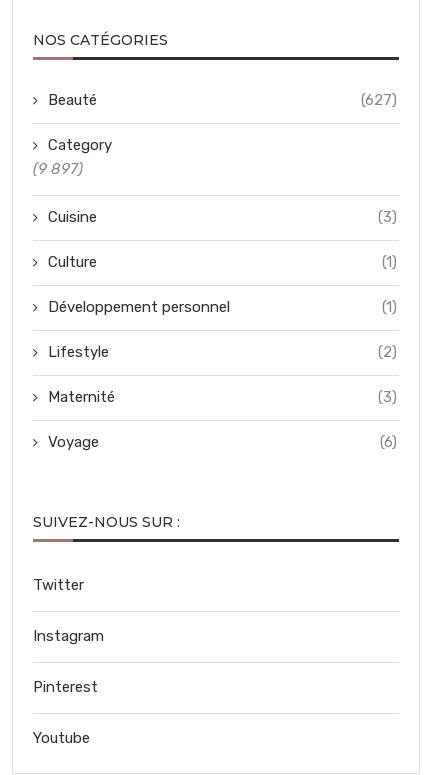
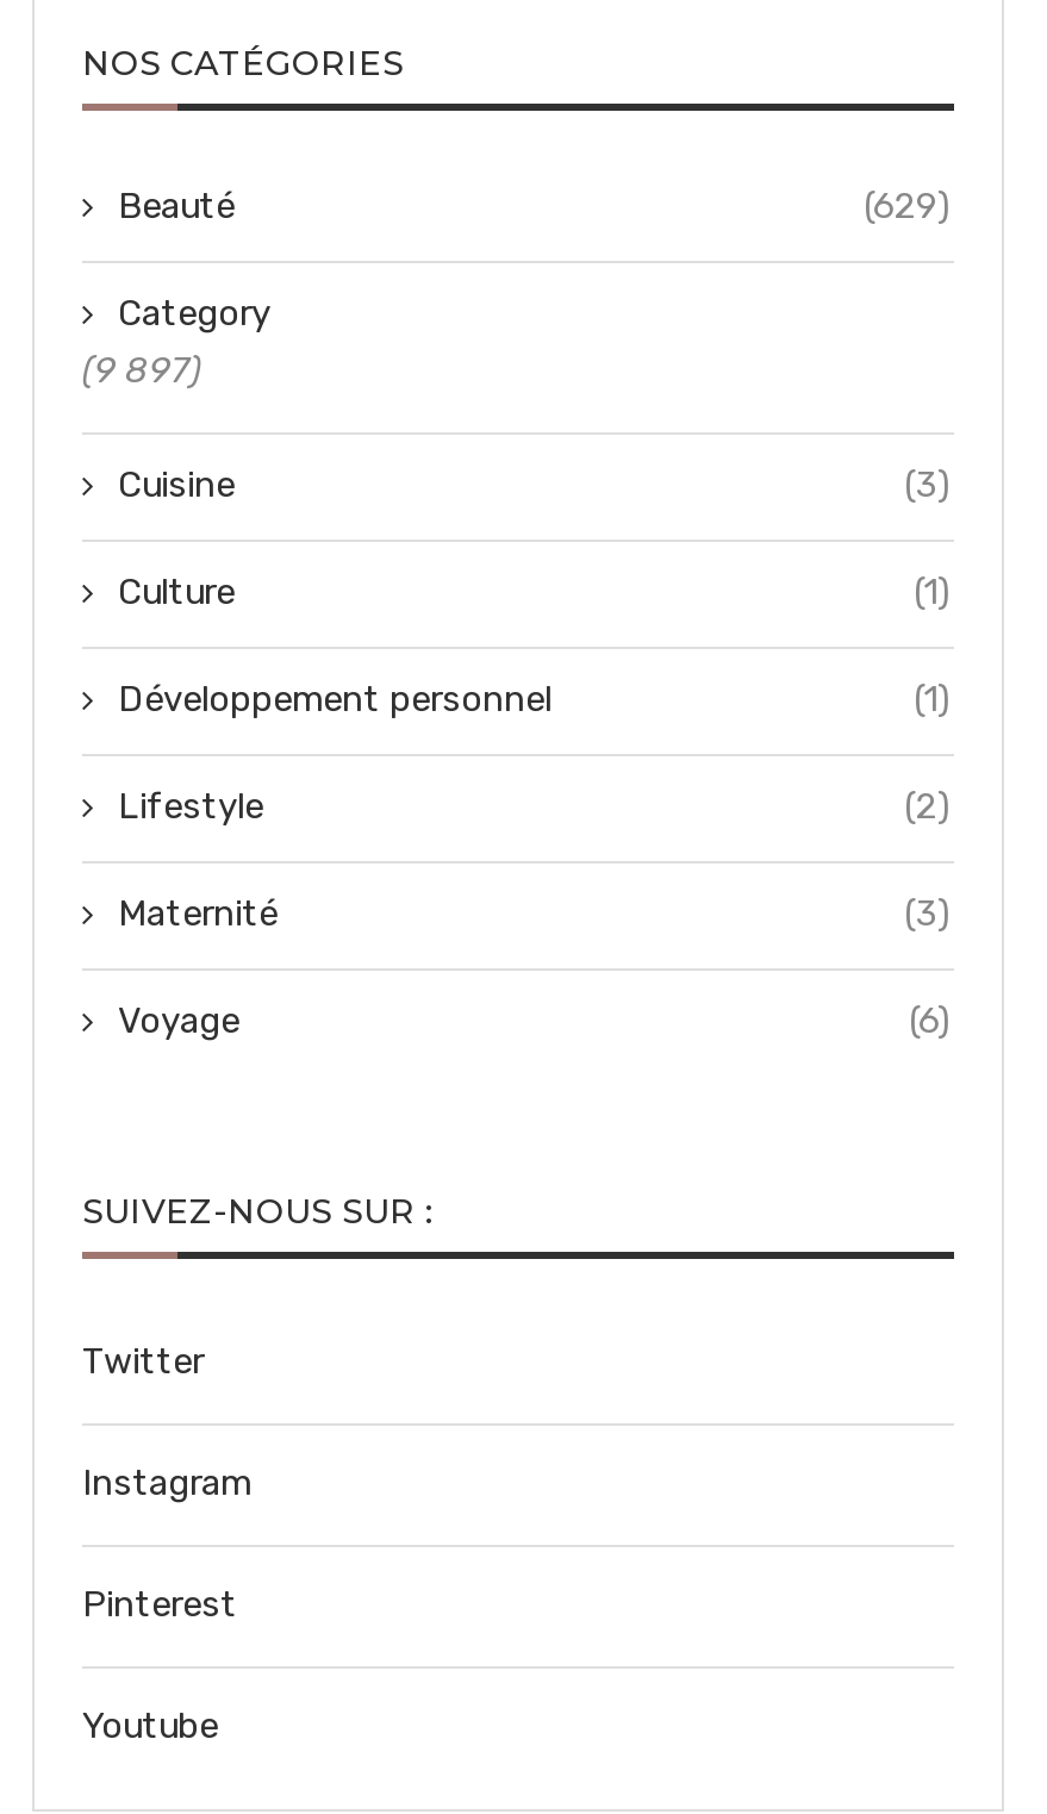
- (627)
+ (629)
